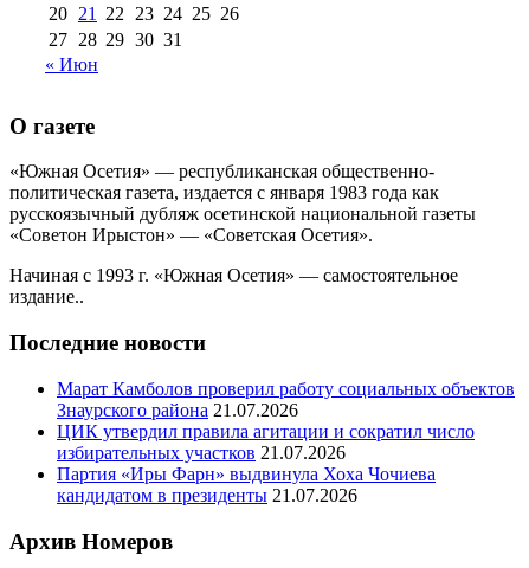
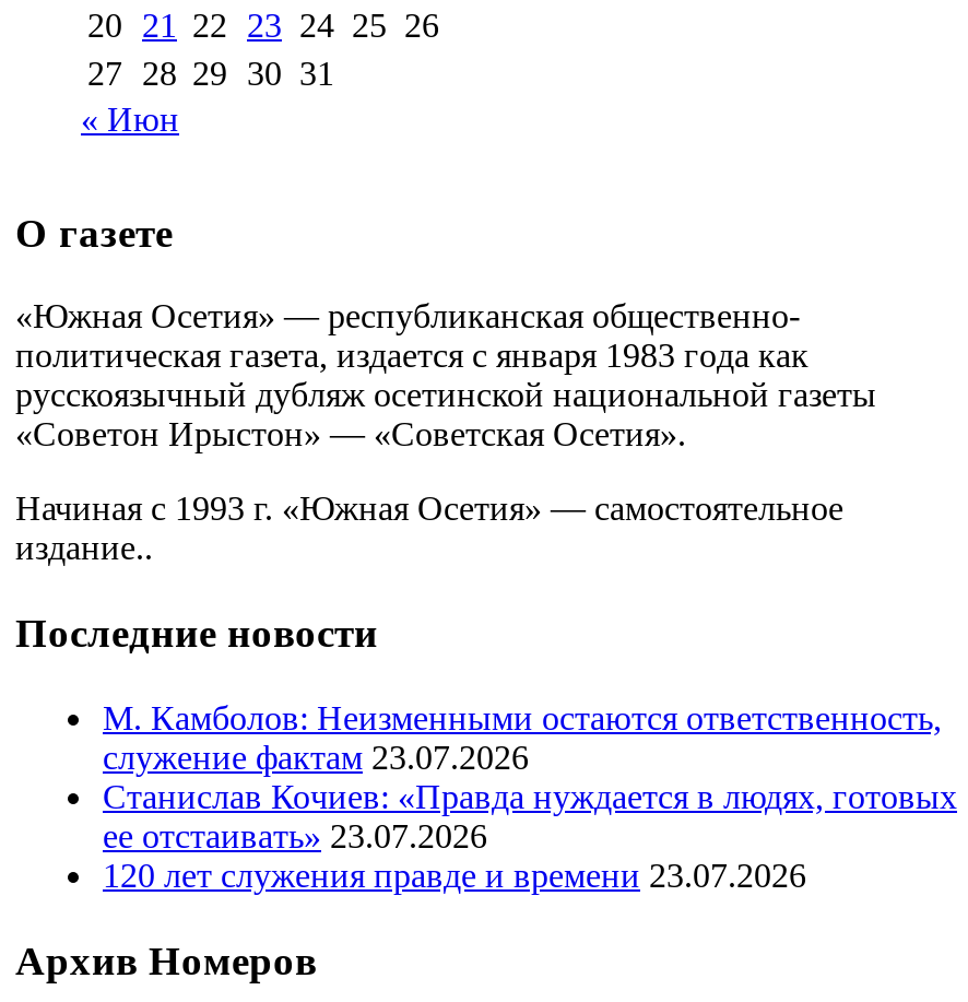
- Марат Камболов проверил работу социальных объектов
- Знаурского района 21.07.2026
- ЦИК утвердил правила агитации и сократил число
- избирательных участков 21.07.2026
- Партия «Иры Фарн» выдвинула Хоха Чочиева
- кандидатом в президенты 21.07.2026
+ М. Камболов: Неизменными остаются ответственность,
+ служение фактам 23.07.2026
+ Станислав Кочиев: «Правда нуждается в людях, готовых
+ ее отстаивать» 23.07.2026
+ 120 лет служения правде и времени 23.07.2026
